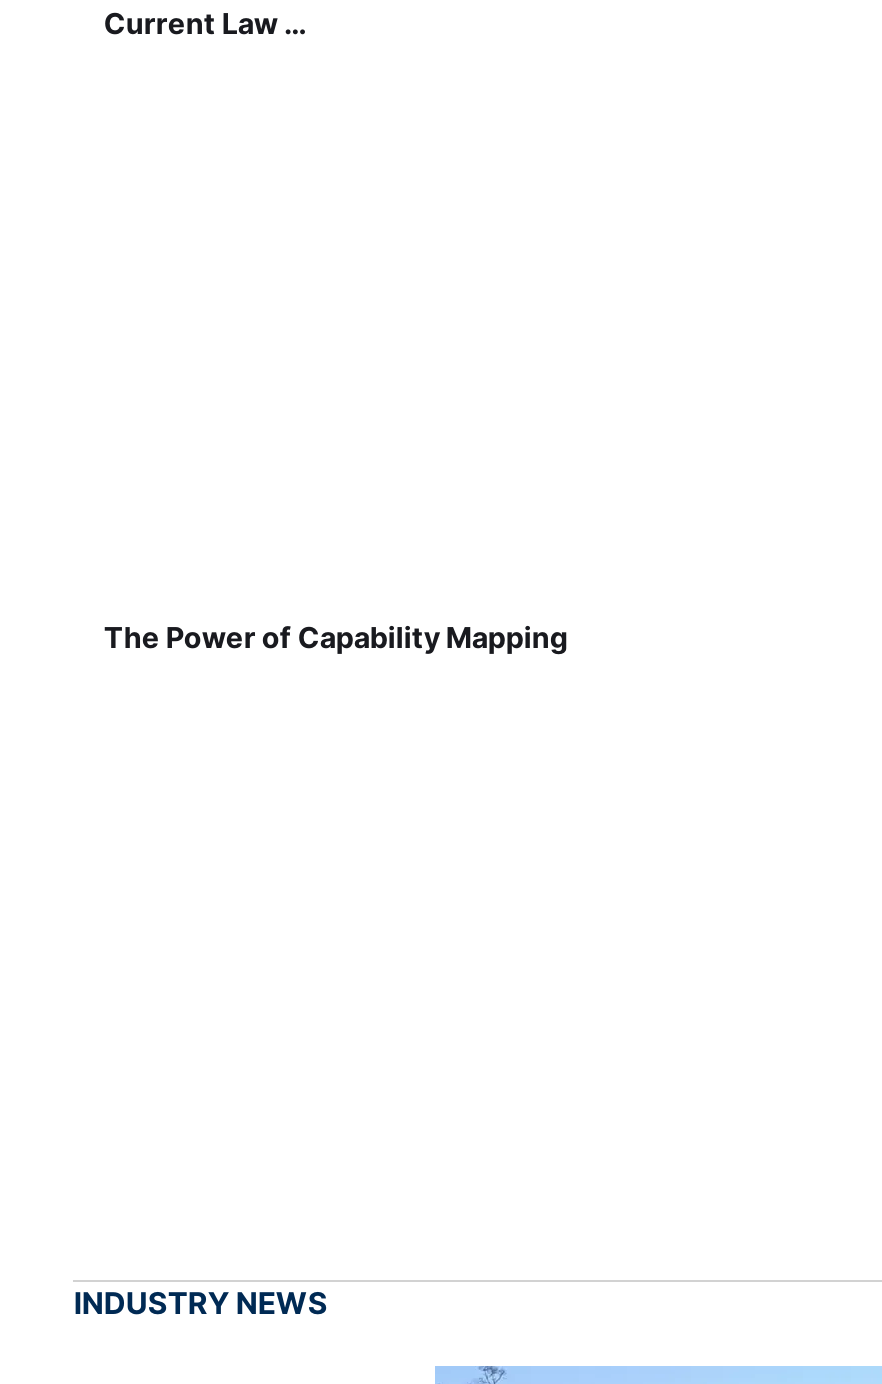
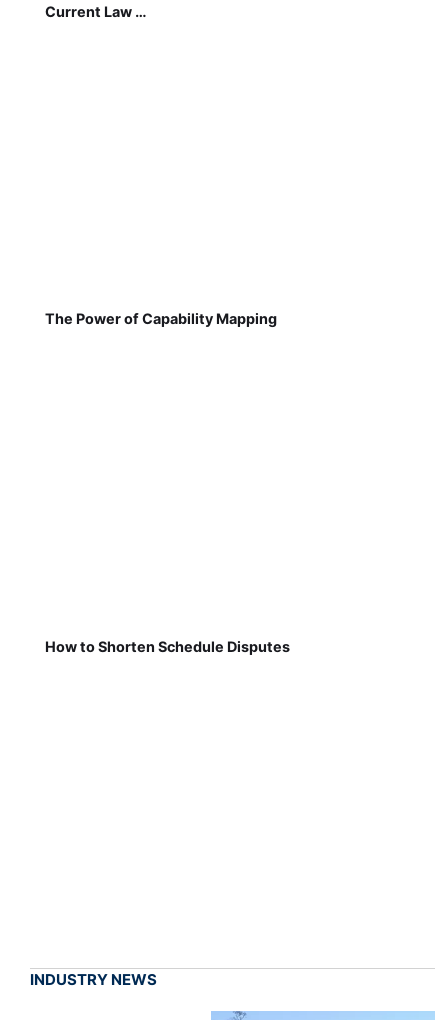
+ How to Shorten Schedule Disputes
